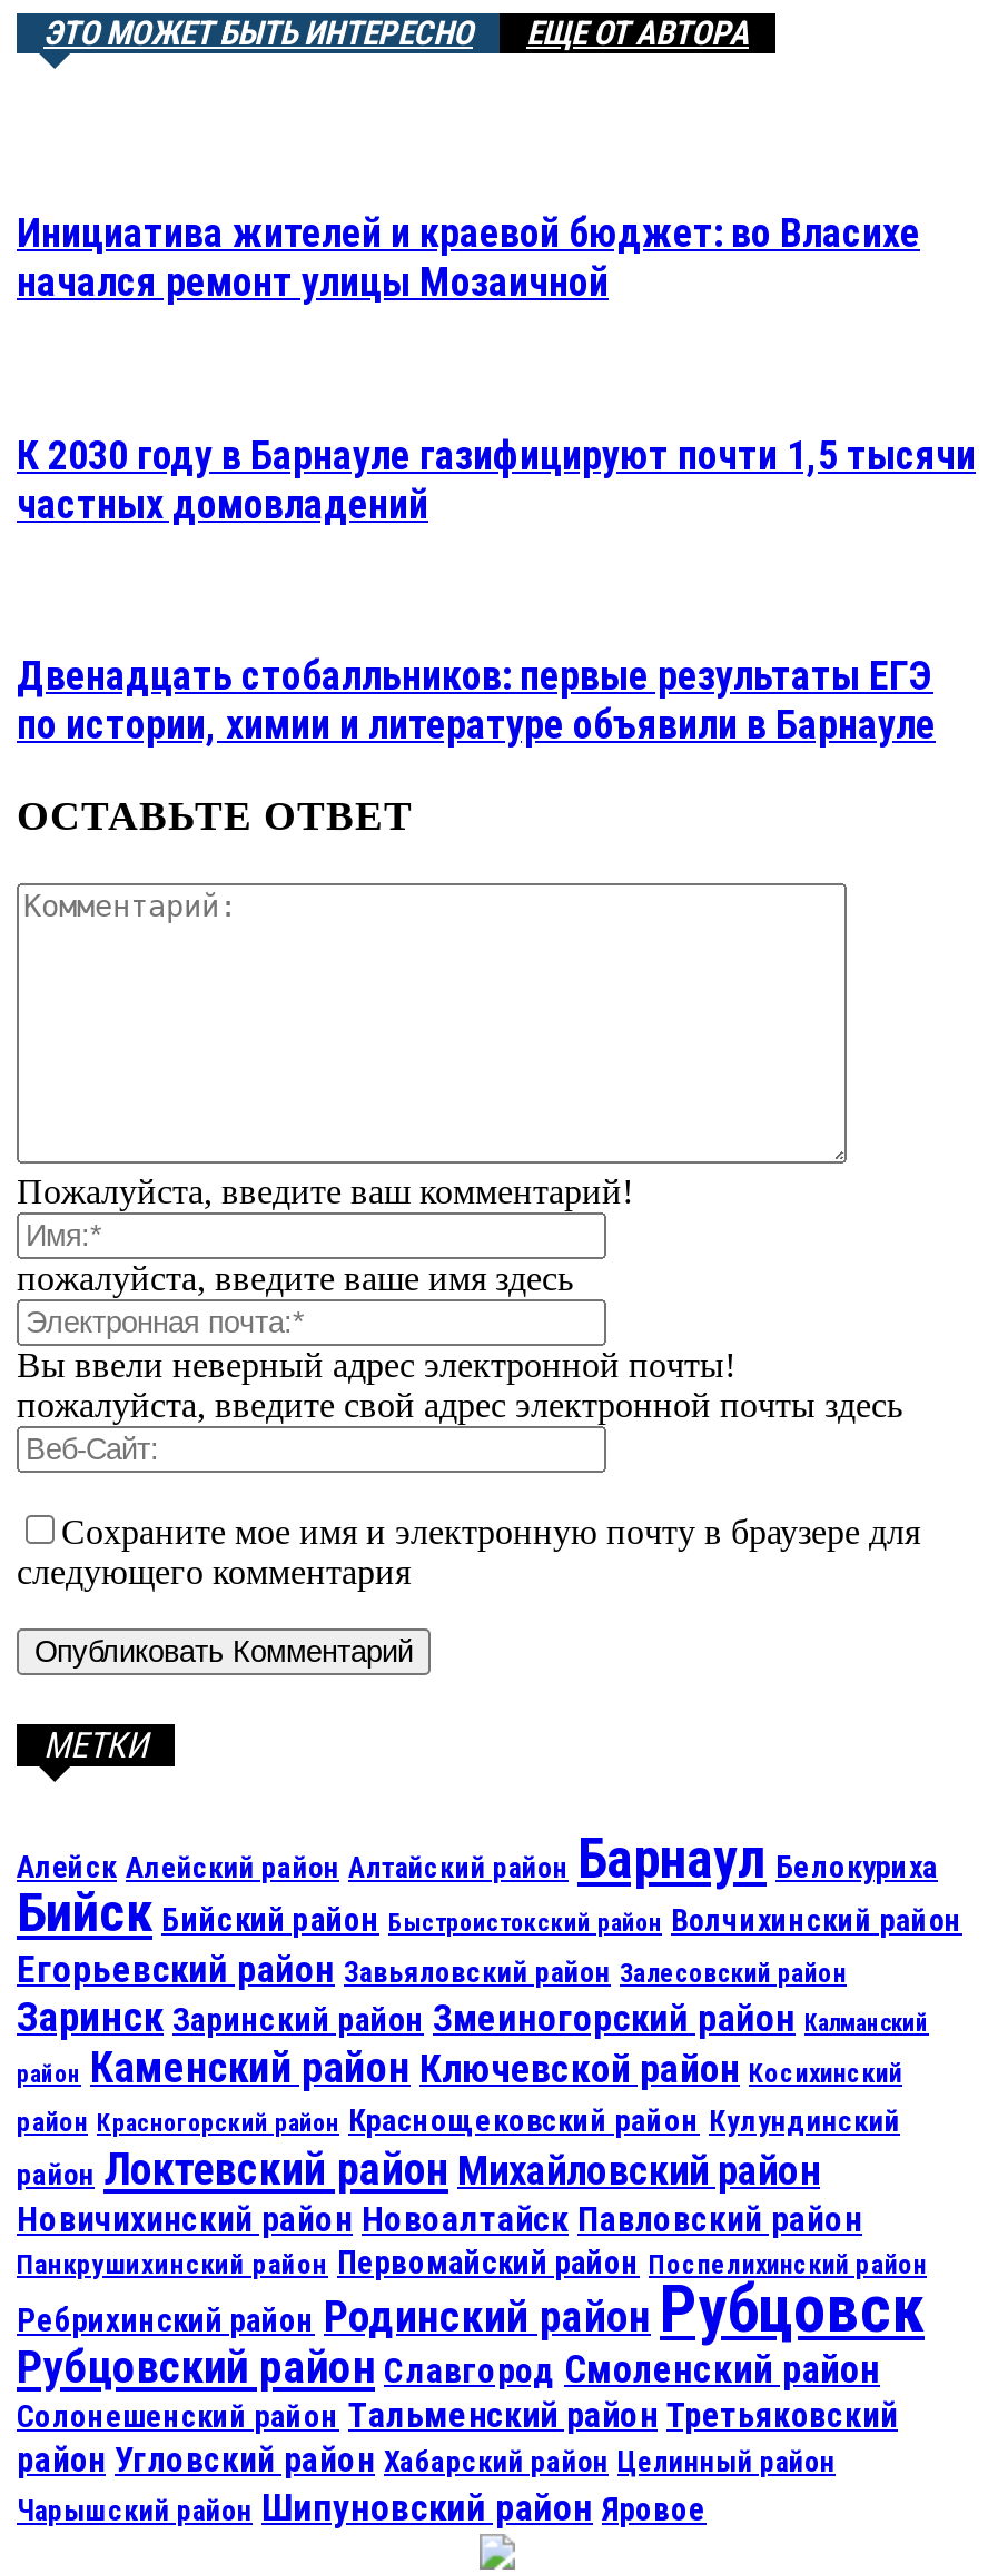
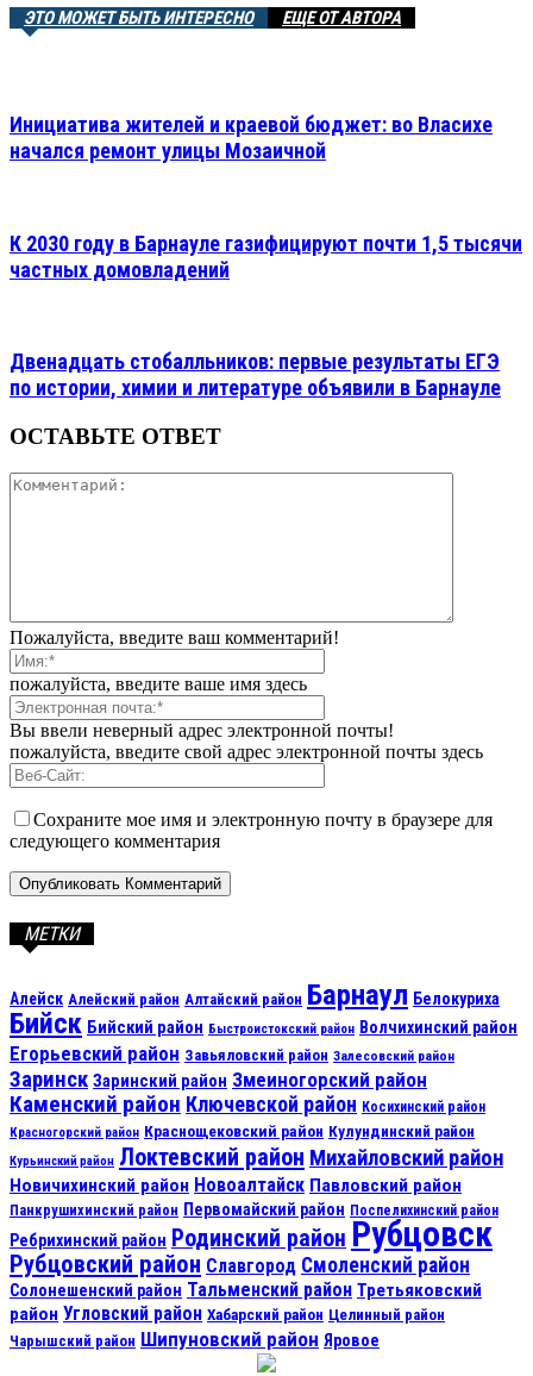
- Заринск Заринский район Змеиногорский район Калманский
- район Каменский район Ключевской район Косихинский
- район Красногорский район Краснощековский район Кулундинский
- район Локтевский район Михайловский район
+ Заринск Заринский район Змеиногорский район
+ Каменский район Ключевской район Косихинский район
+ Красногорский район Краснощековский район Кулундинский район
+ Курьинский район Локтевский район Михайловский район
